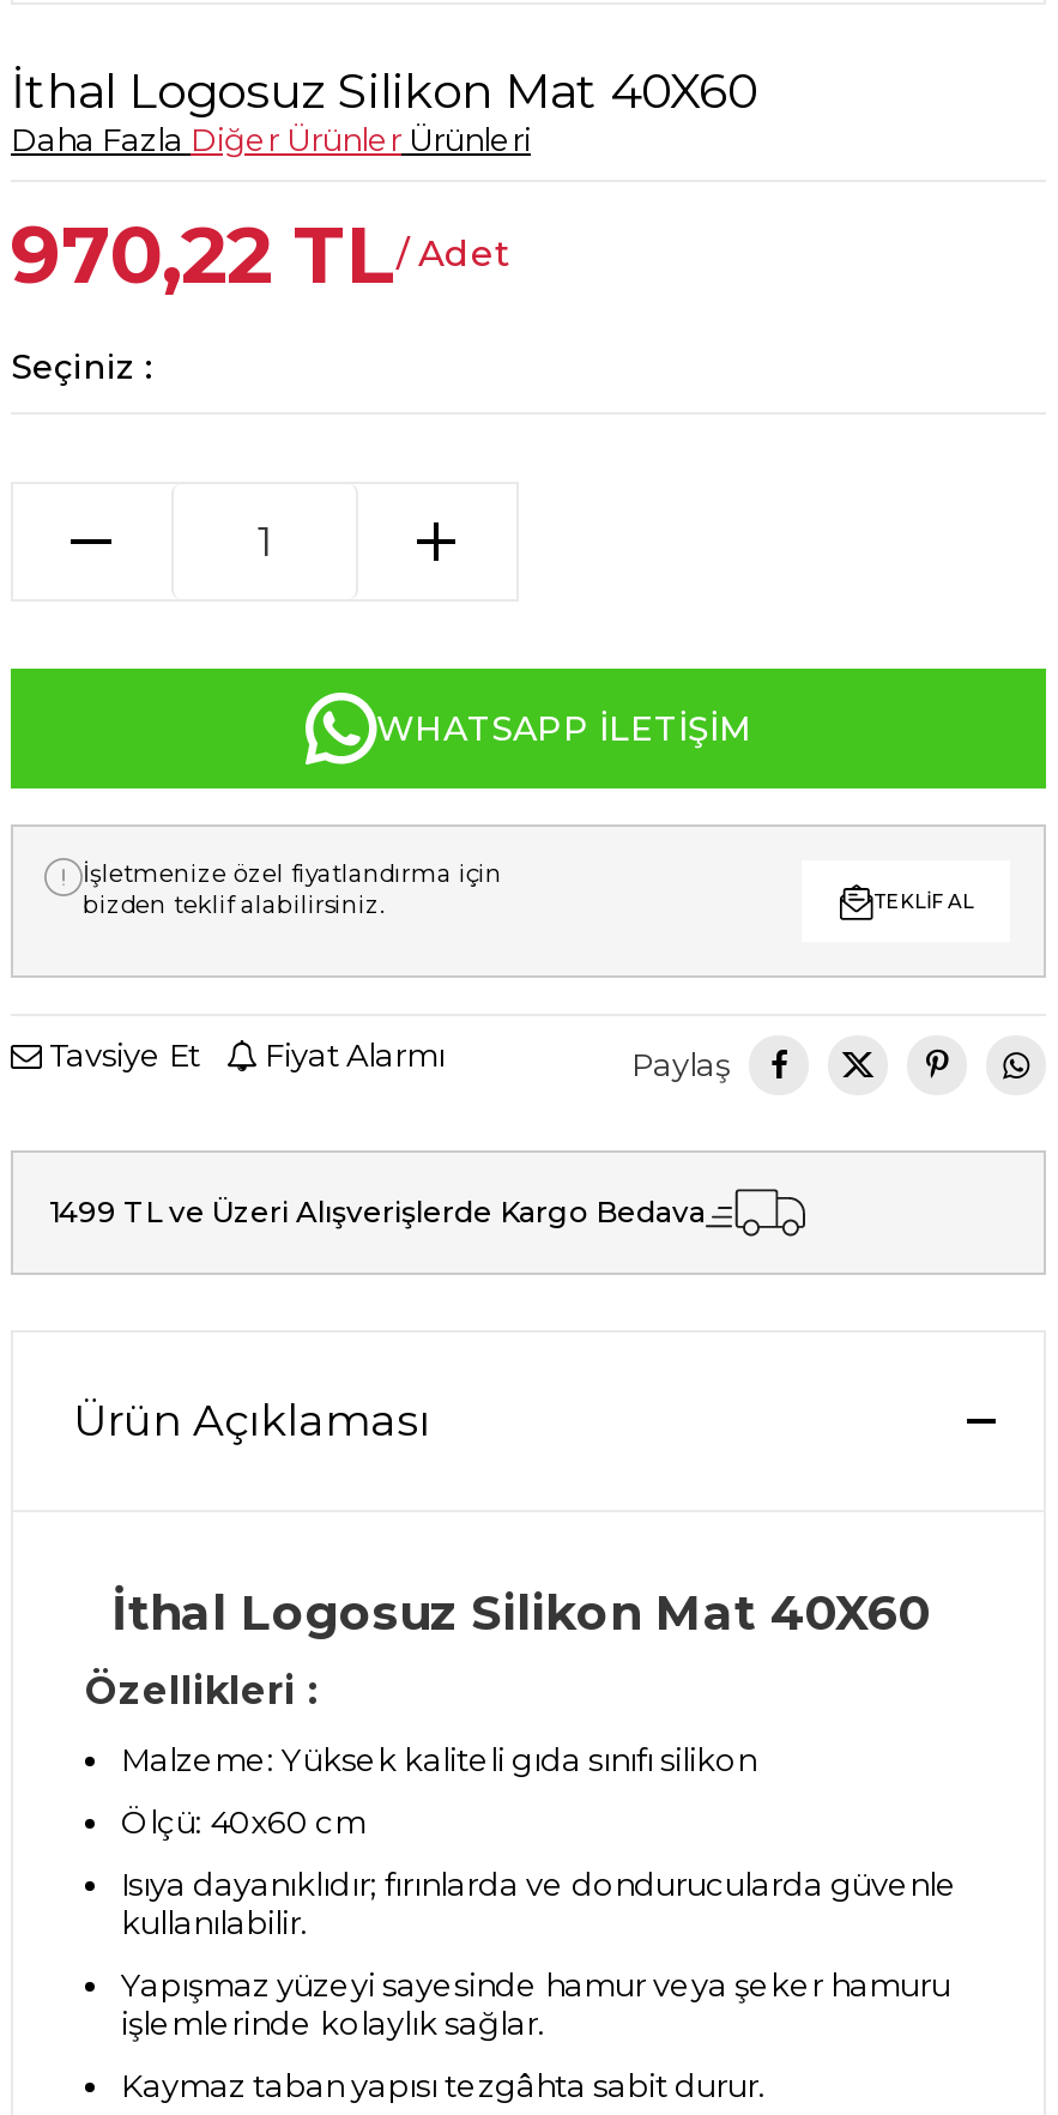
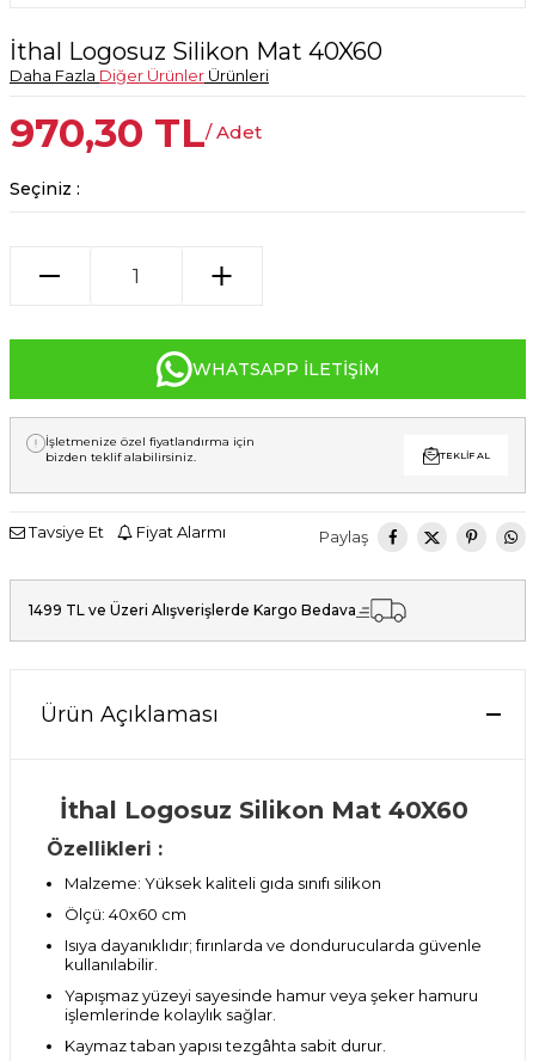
- 970,22 TL/ Adet
+ 970,30 TL/ Adet
